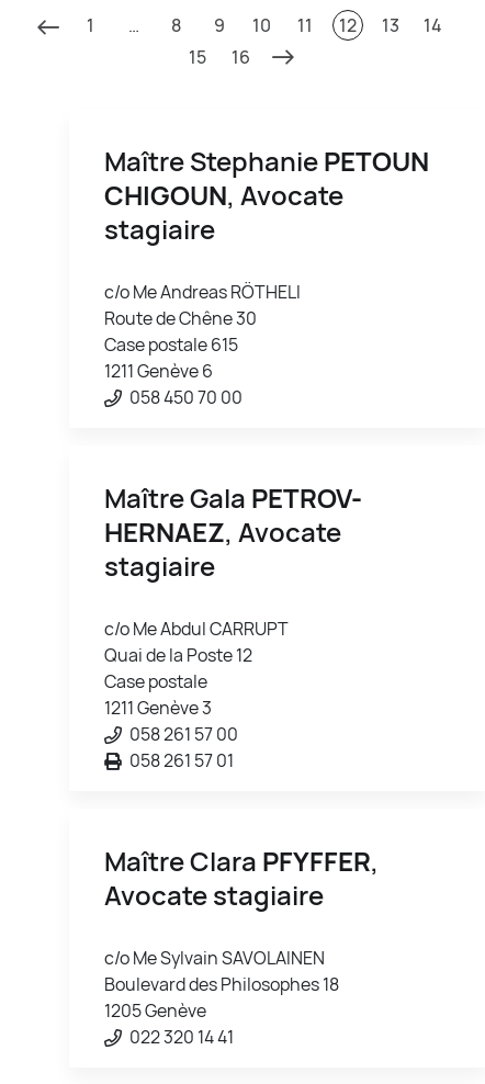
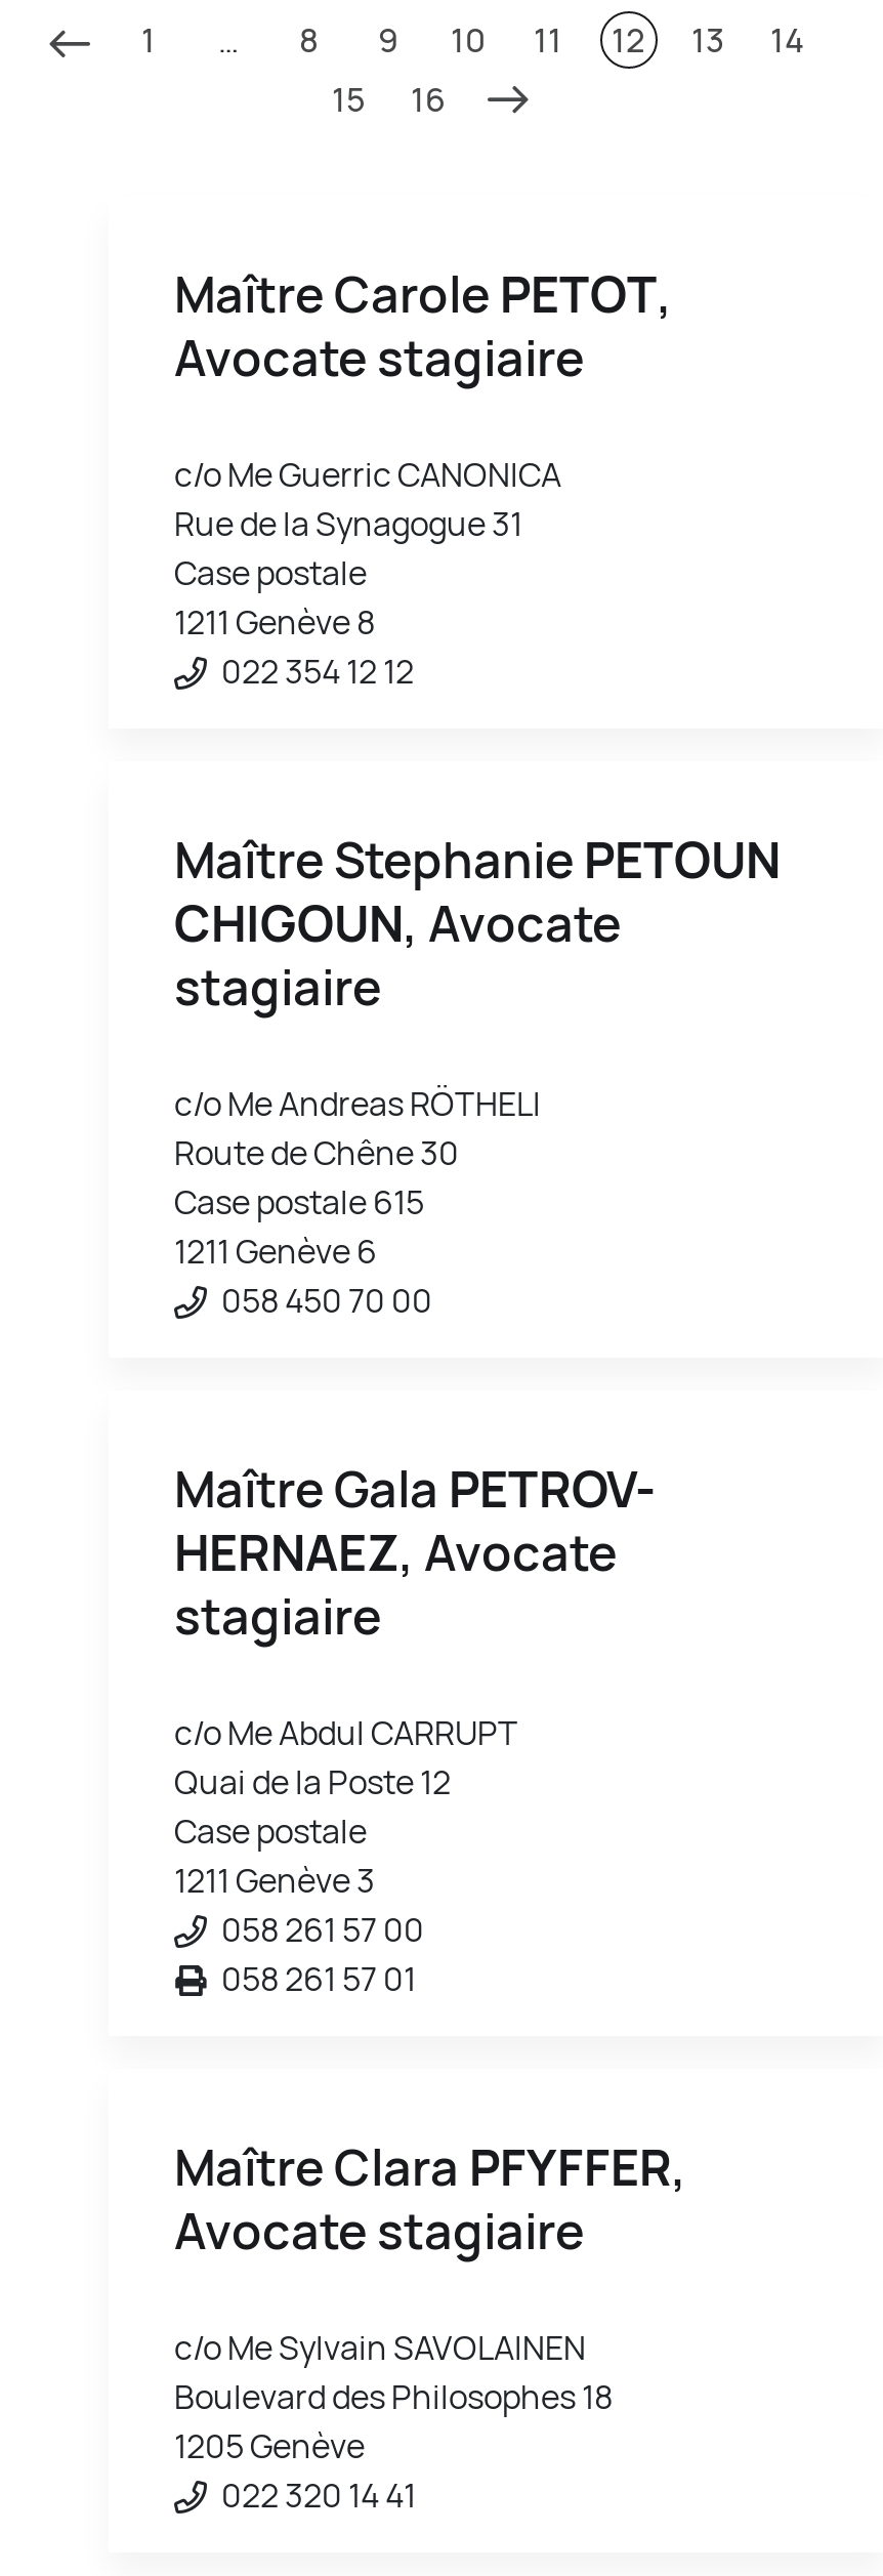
+ Maître Carole PETOT,
+ Avocate stagiaire
+ c/o Me Guerric CANONICA
+ Rue de la Synagogue 31
+ Case postale
+ 1211 Genève 8
+ 022 354 12 12
